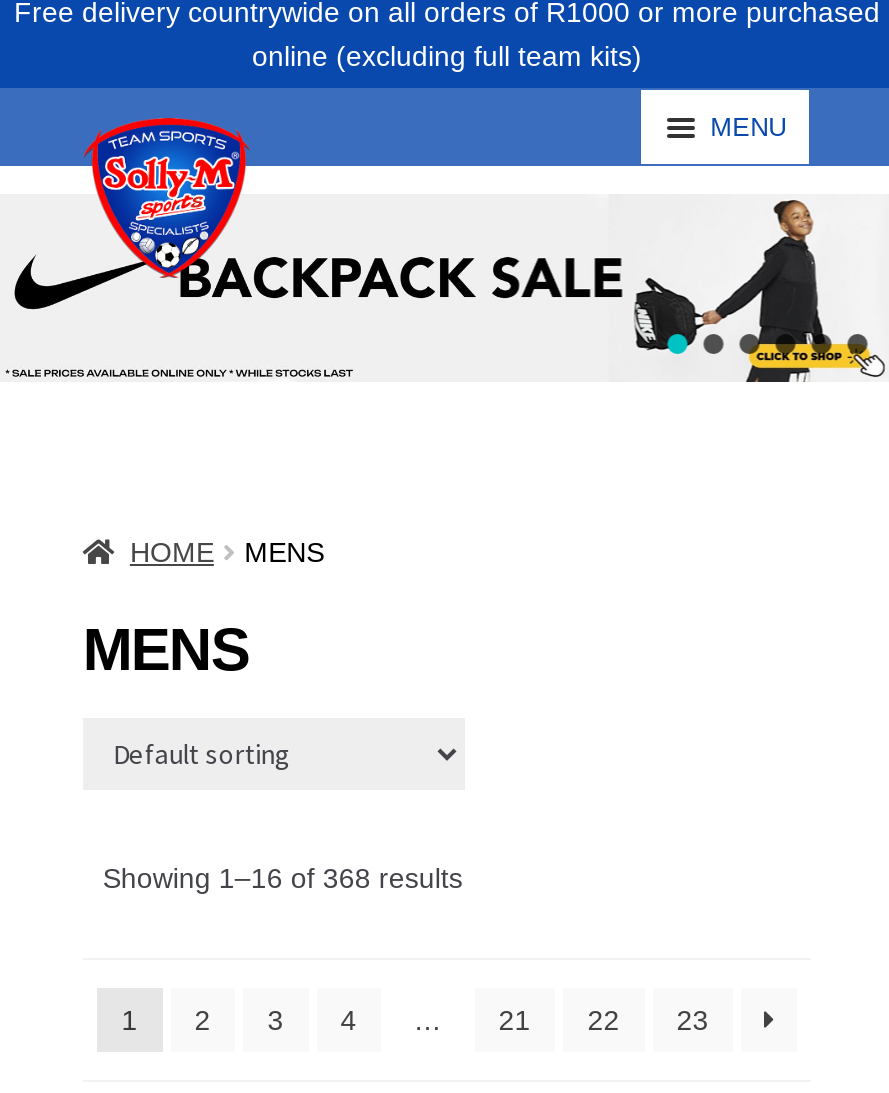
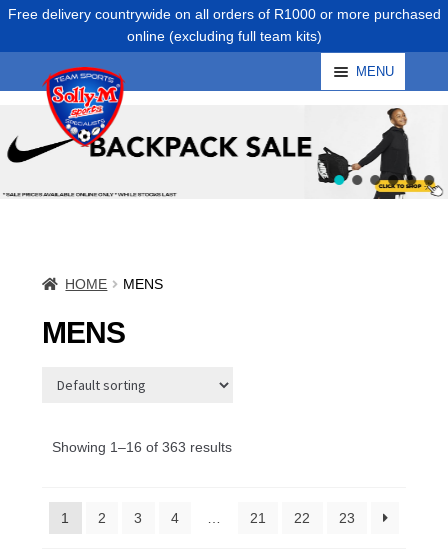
- Showing 1–16 of 368 results
+ Showing 1–16 of 363 results
